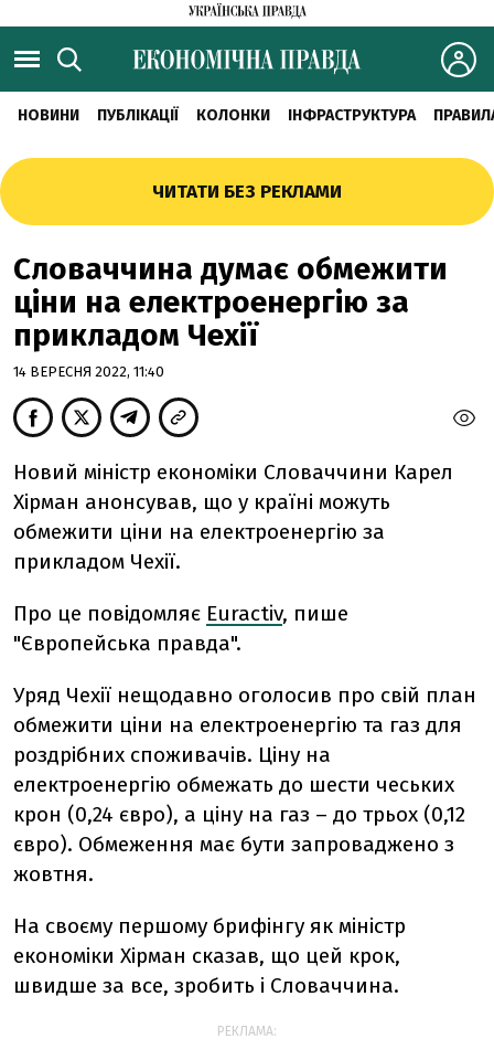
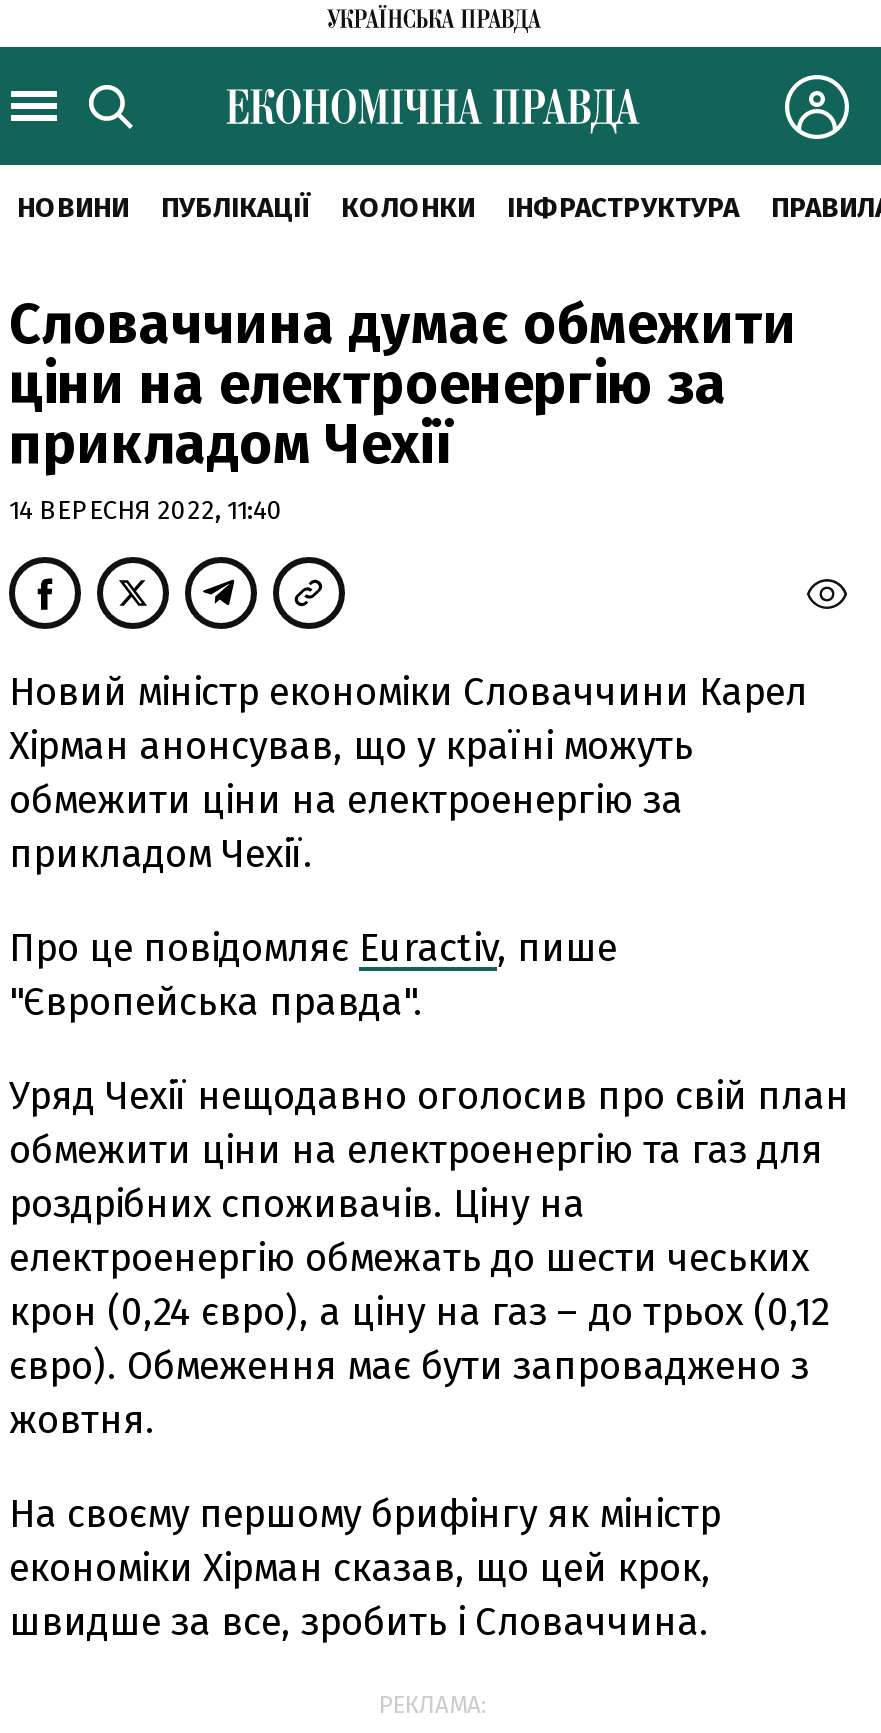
- ЧИТАТИ БЕЗ РЕКЛАМИ
